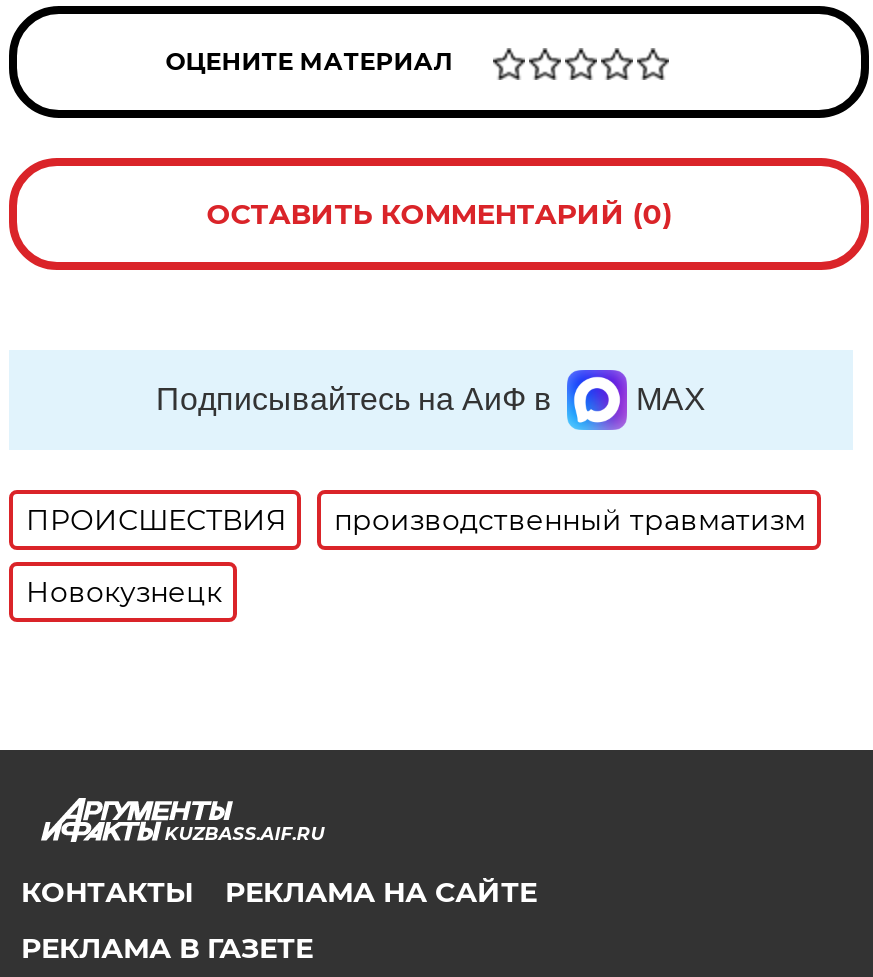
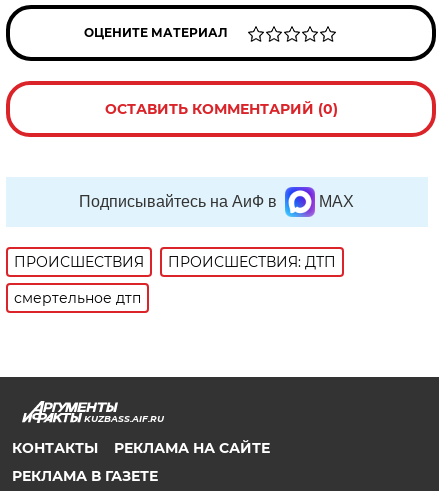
- производственный травматизм
+ ПРОИСШЕСТВИЯ: ДТП

- Новокузнецк
+ смертельное дтп
